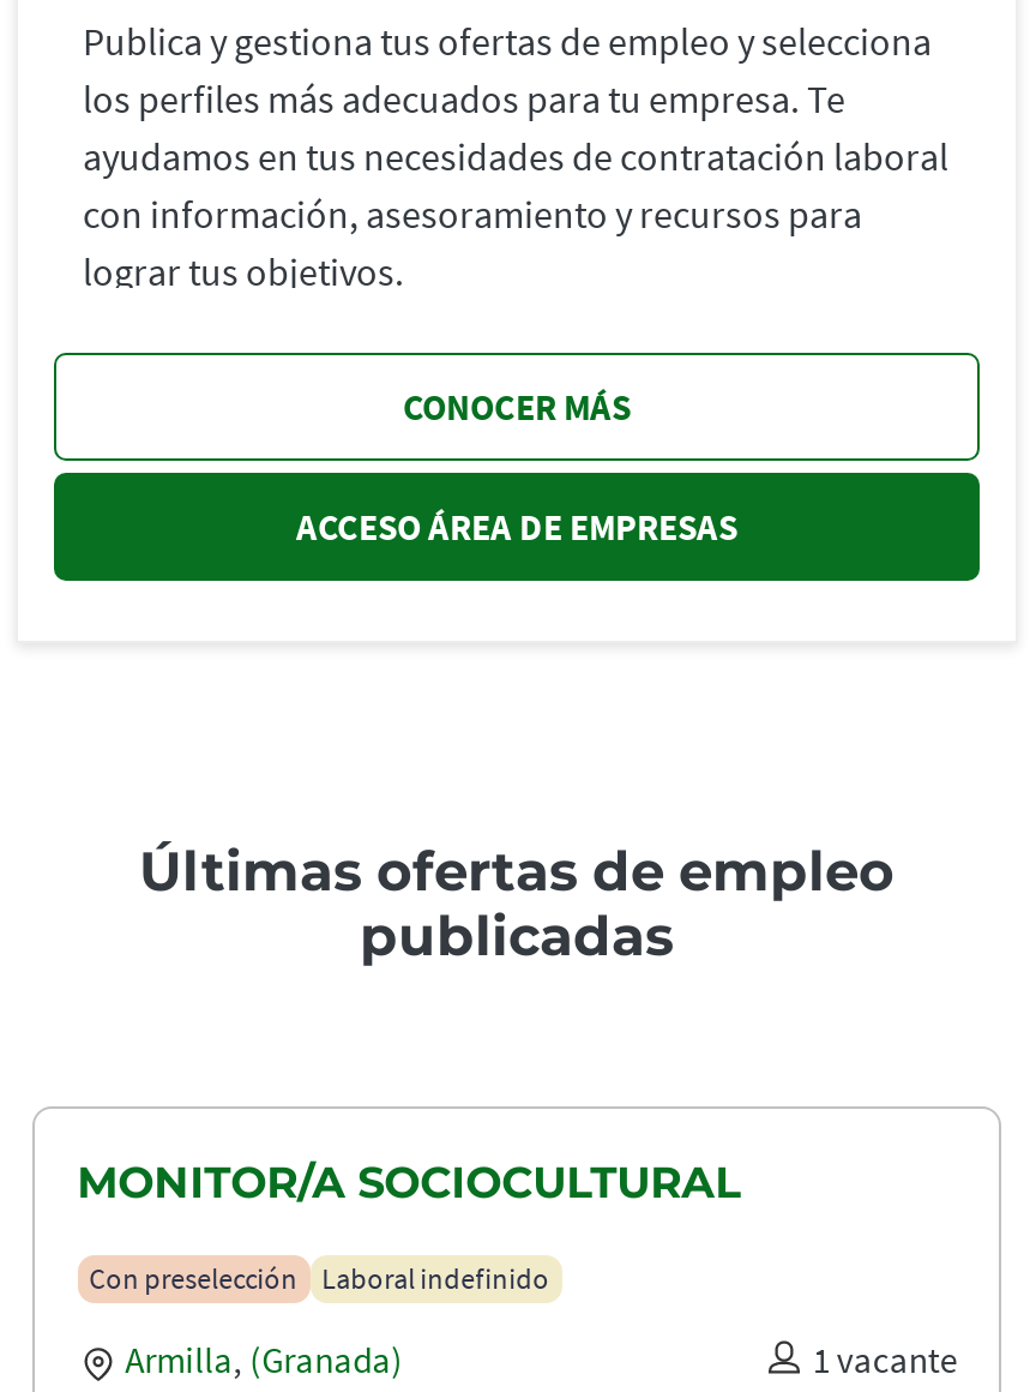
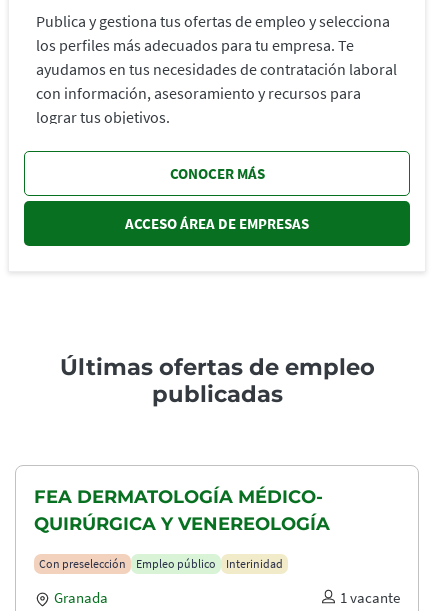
- MONITOR/A SOCIOCULTURAL
+ FEA DERMATOLOGÍA MÉDICO-
+ QUIRÚRGICA Y VENEREOLOGÍA

- Laboral indefinido
+ Empleo público
+ Interinidad

- Armilla, (Granada)
+ Granada
